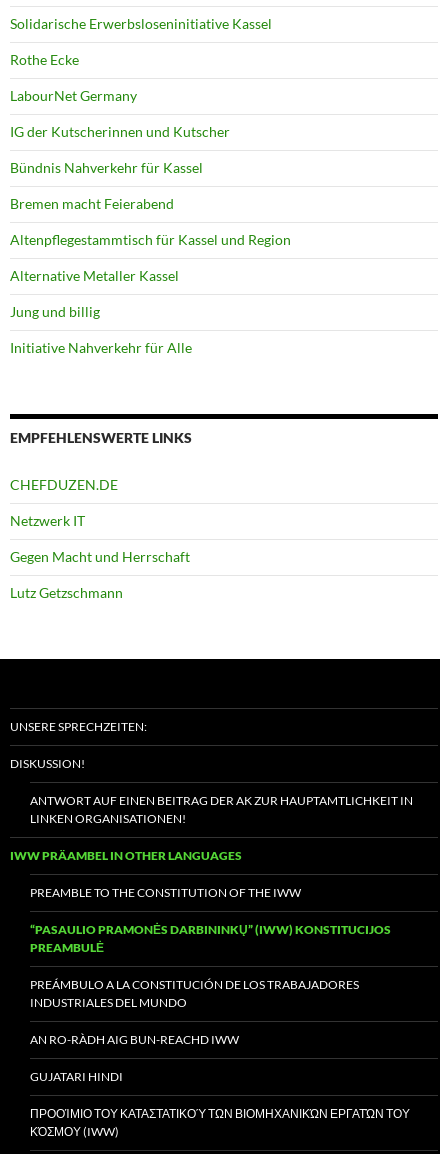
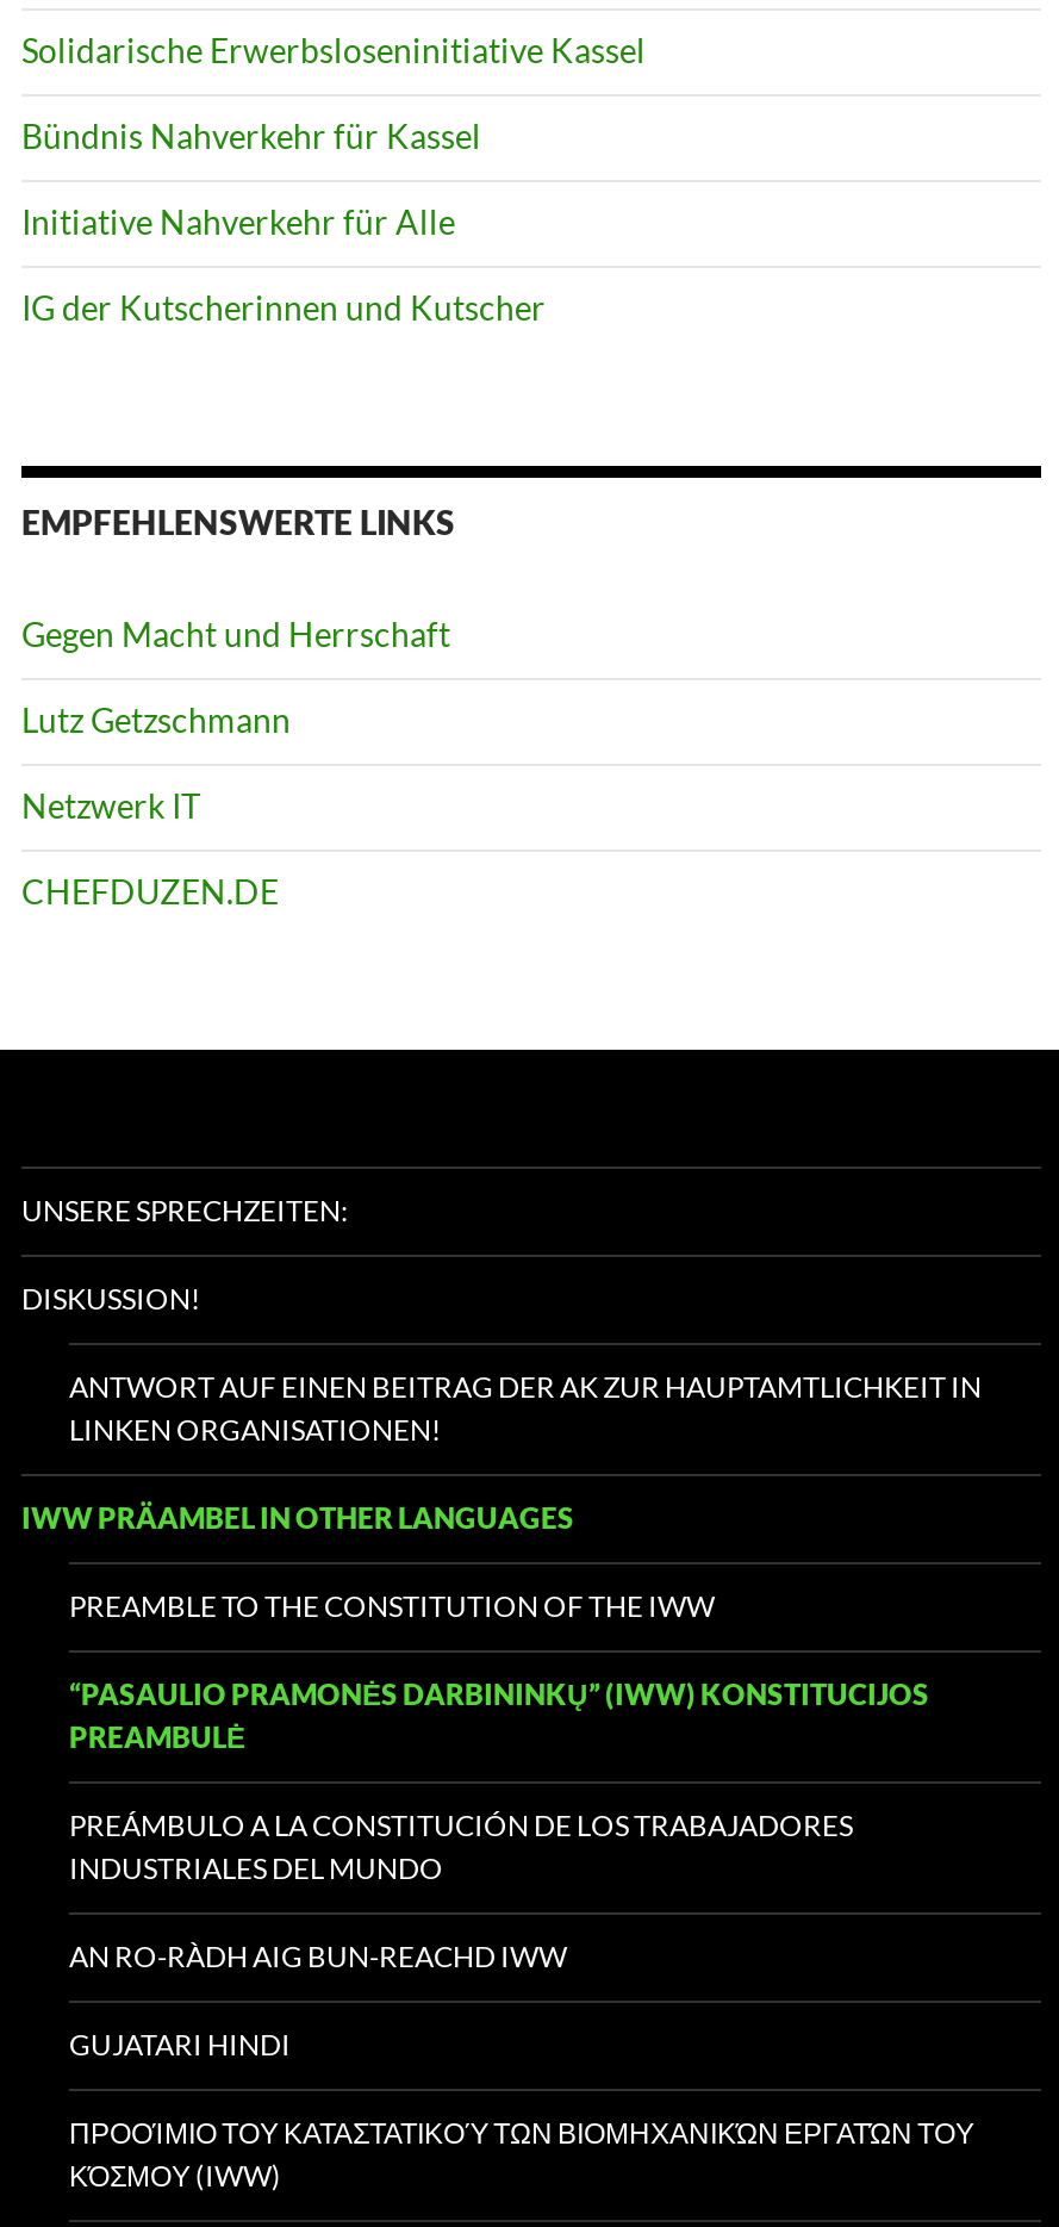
- Rothe Ecke

- LabourNet Germany

moved up: Bündnis Nahverkehr für Kassel

- Bremen macht Feierabend
- Altenpflegestammtisch für Kassel und Region
- Alternative Metaller Kassel
- Jung und billig

moved up: Initiative Nahverkehr für Alle

moved down: CHEFDUZEN.DE | Netzwerk IT

moved up: Gegen Macht und Herrschaft | Lutz Getzschmann
